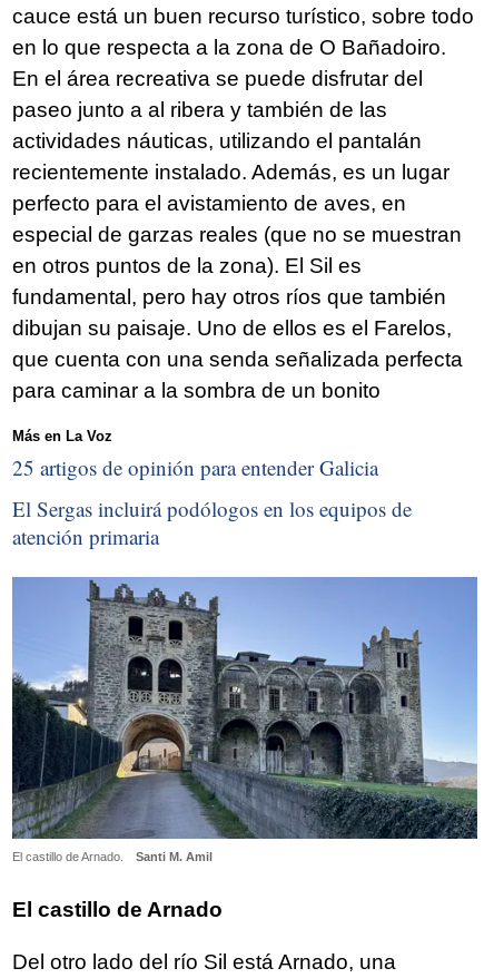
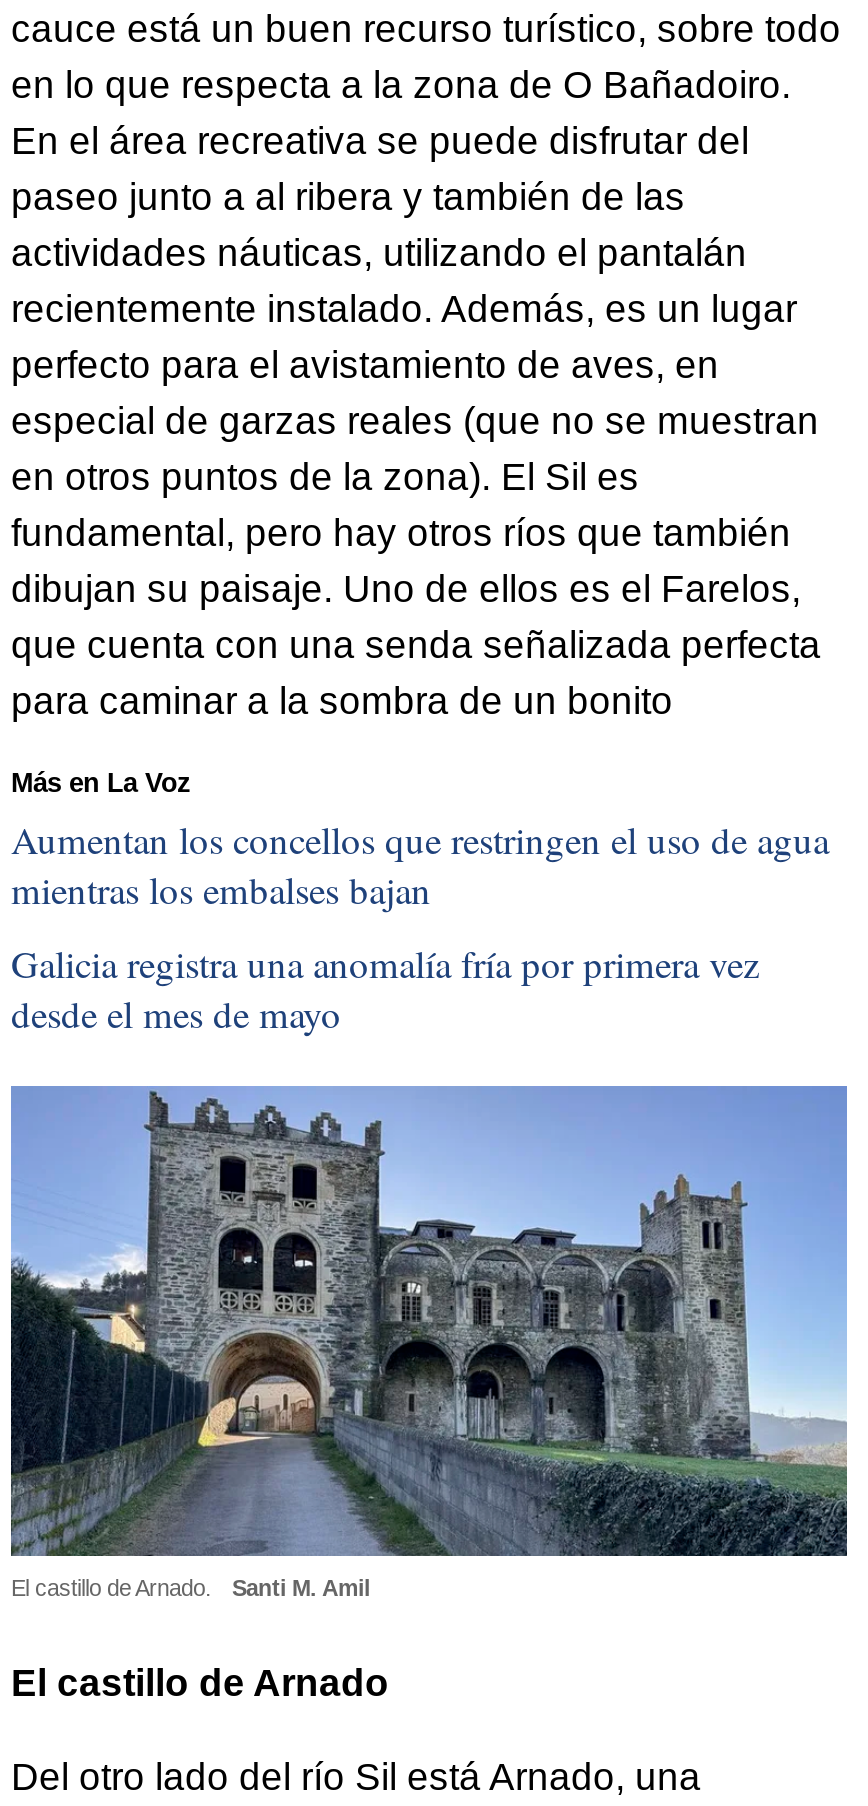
- 25 artigos de opinión para entender Galicia
+ Aumentan los concellos que restringen el uso de agua
+ mientras los embalses bajan

- El Sergas incluirá podólogos en los equipos de
- atención primaria
+ Galicia registra una anomalía fría por primera vez
+ desde el mes de mayo
